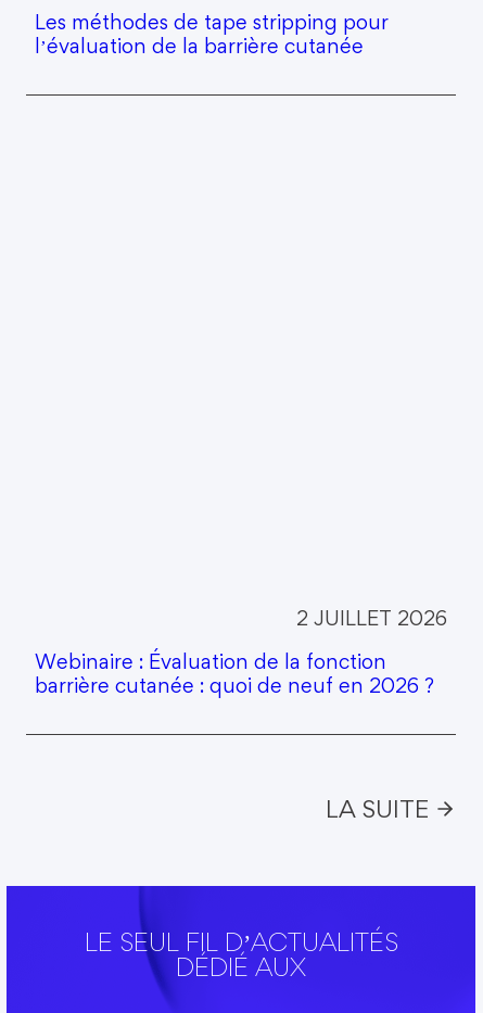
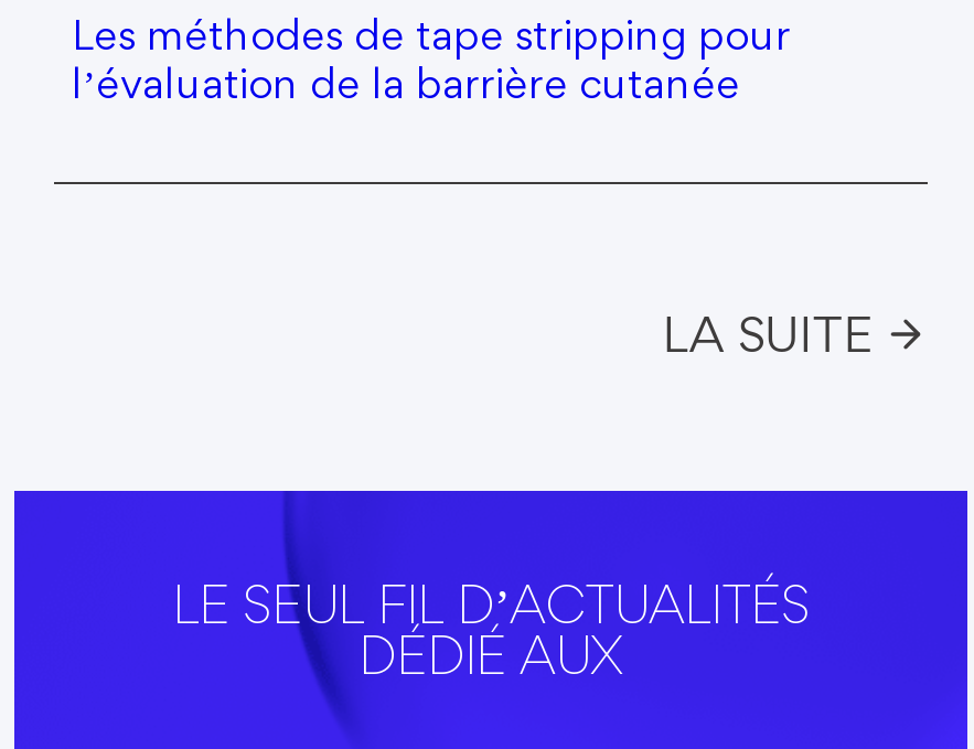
- 2 JUILLET 2026
- Webinaire : Évaluation de la fonction
- barrière cutanée : quoi de neuf en 2026 ?
